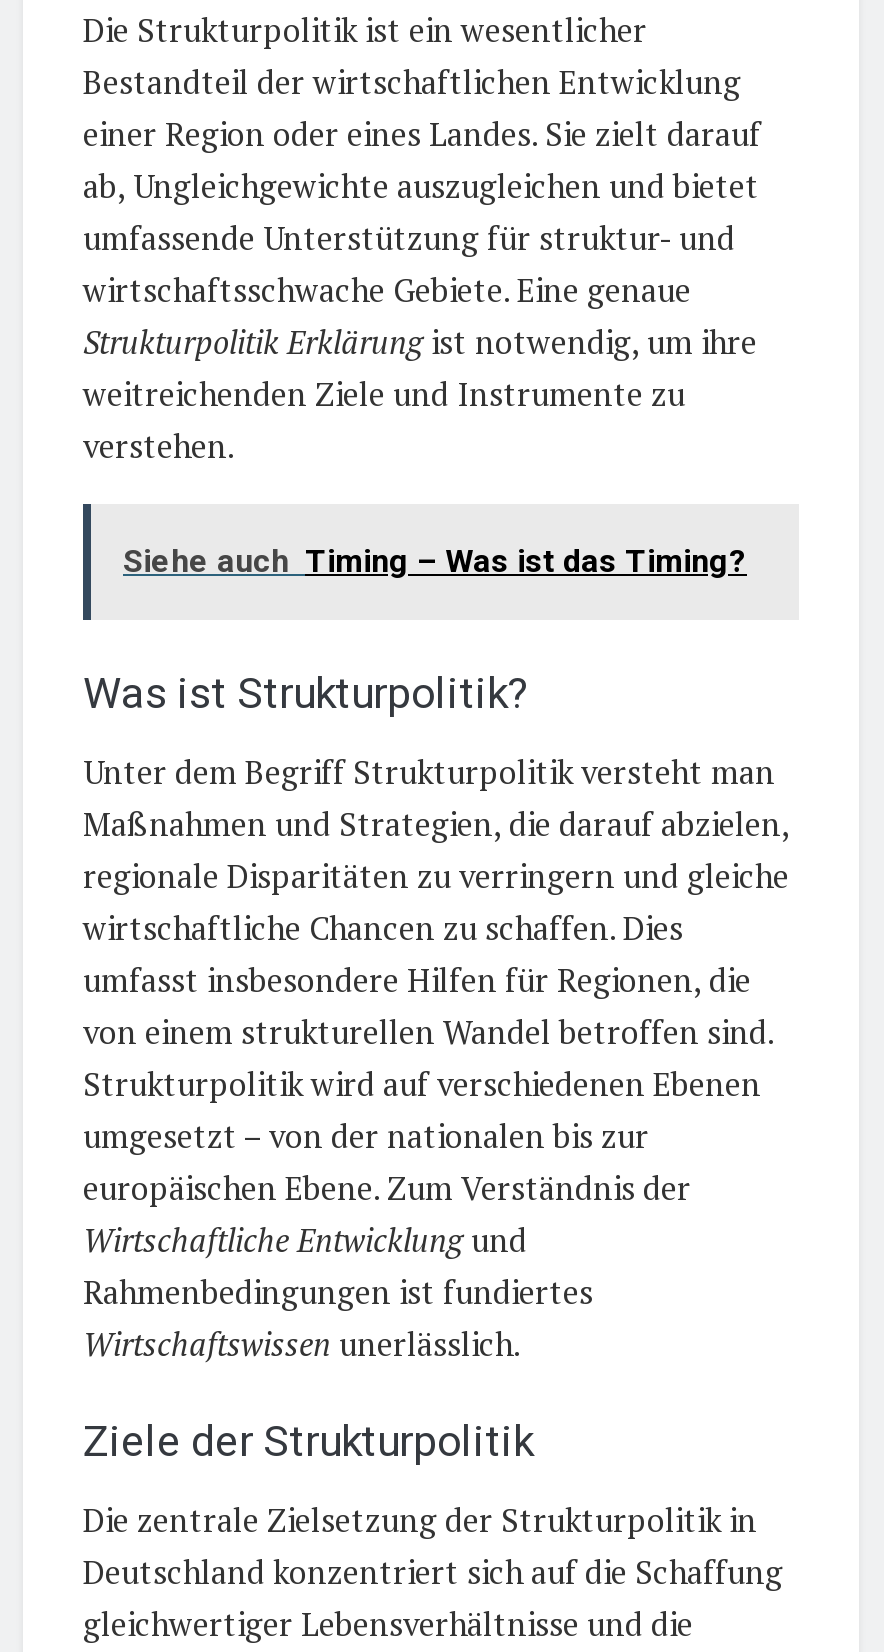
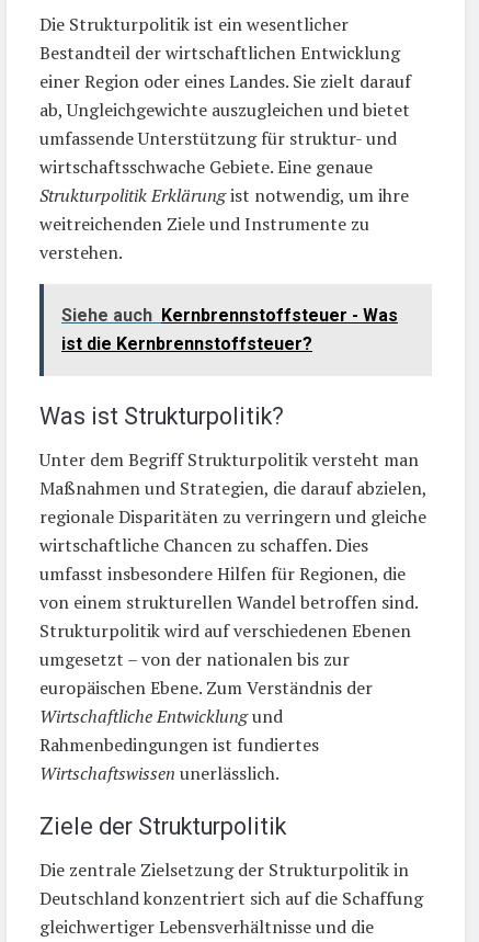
- Siehe auch Timing – Was ist das Timing?
+ Siehe auch Kernbrennstoffsteuer - Was
+ ist die Kernbrennstoffsteuer?
